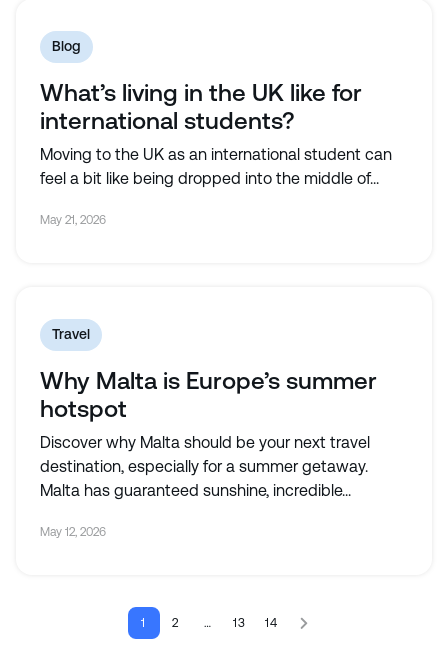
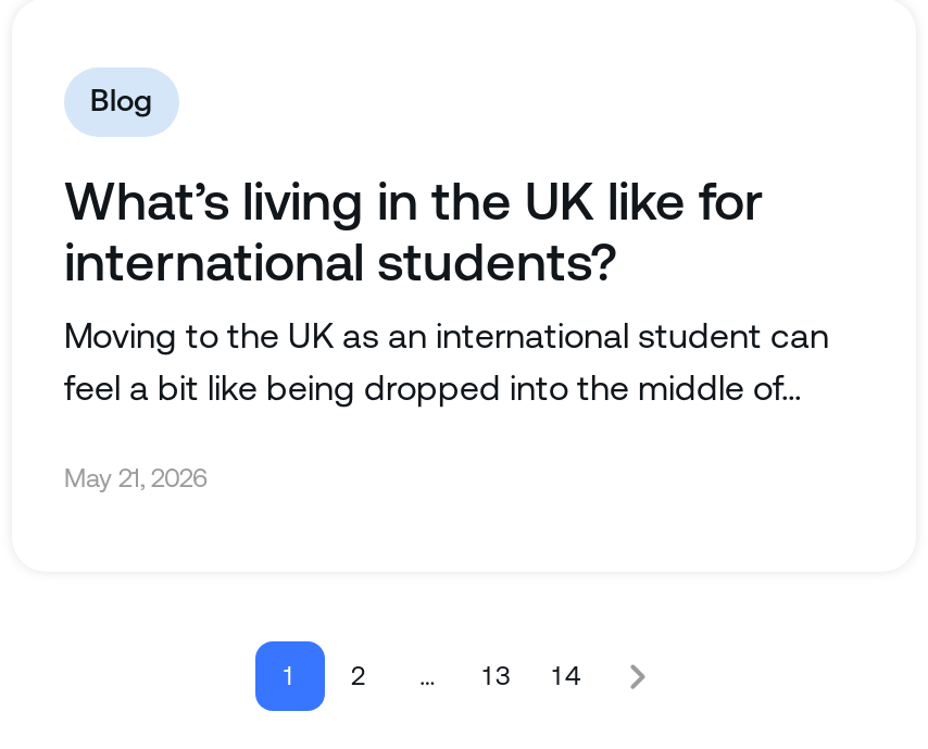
- Travel
- Why Malta is Europe’s summer
- hotspot
- Discover why Malta should be your next travel
- destination, especially for a summer getaway.
- Malta has guaranteed sunshine, incredible...
- May 12, 2026
